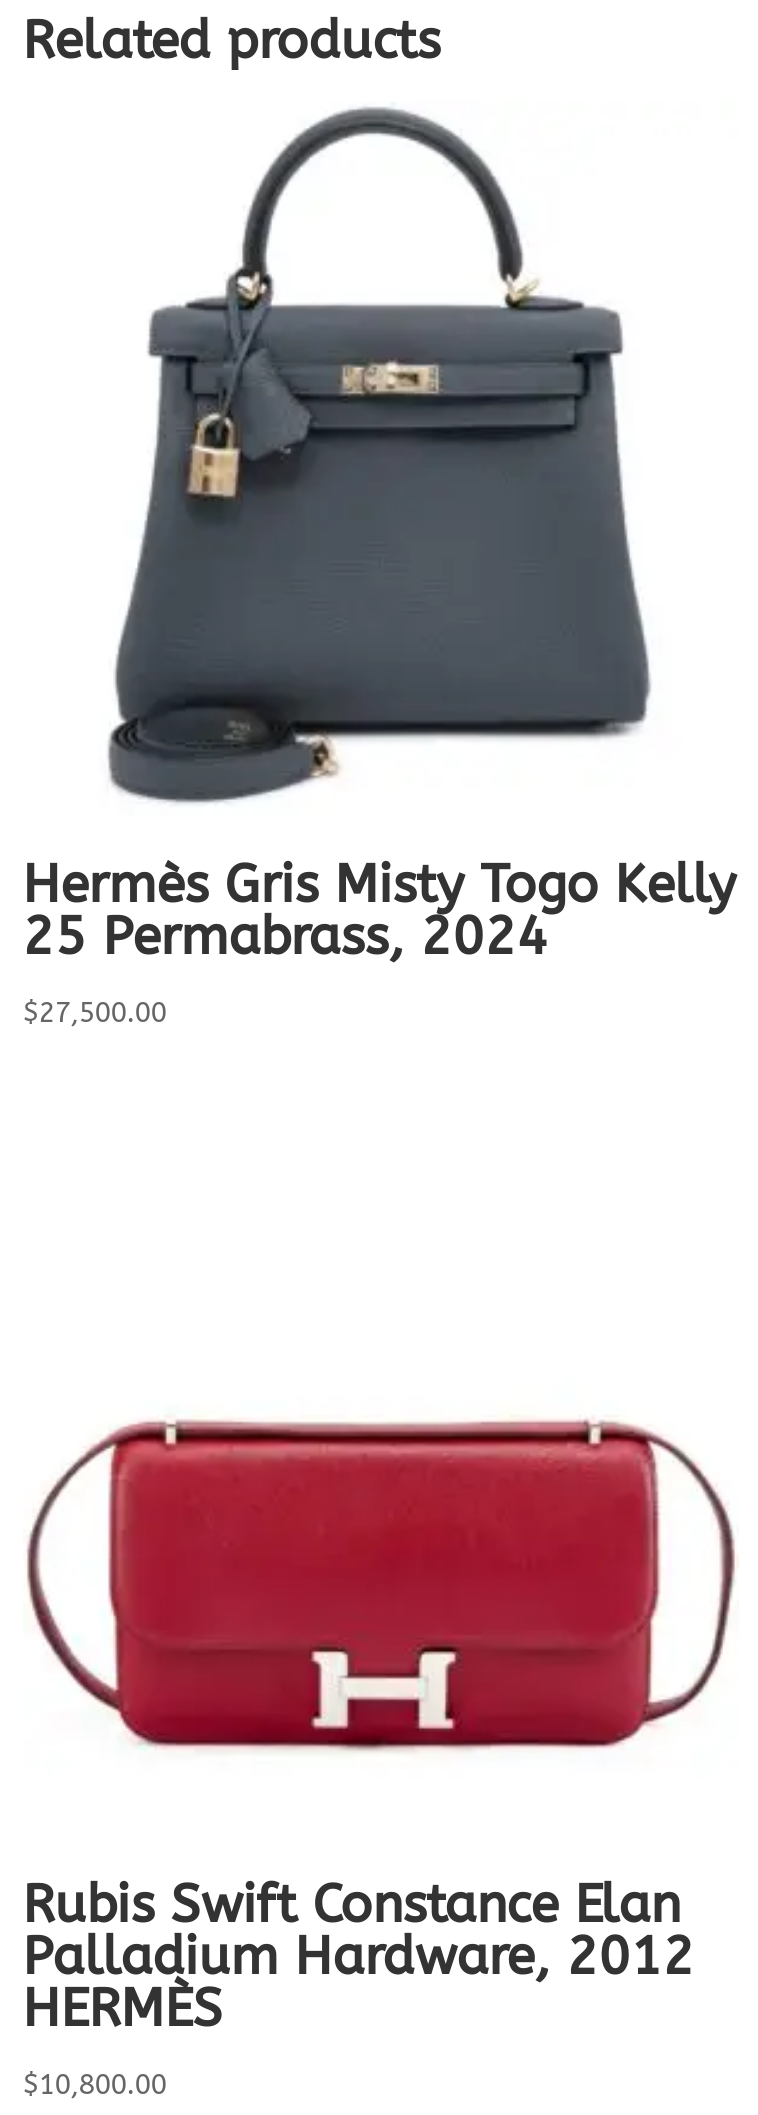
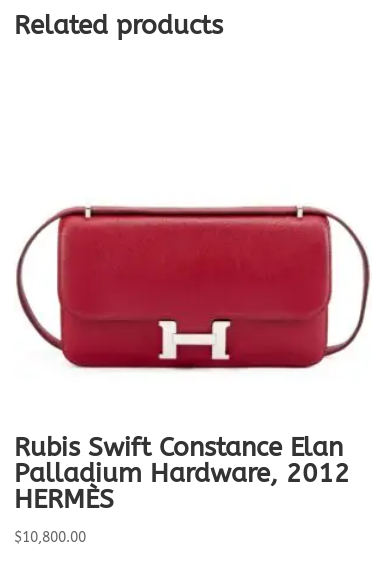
- [image]
- Hermès Gris Misty Togo Kelly
- 25 Permabrass, 2024
- $27,500.00
